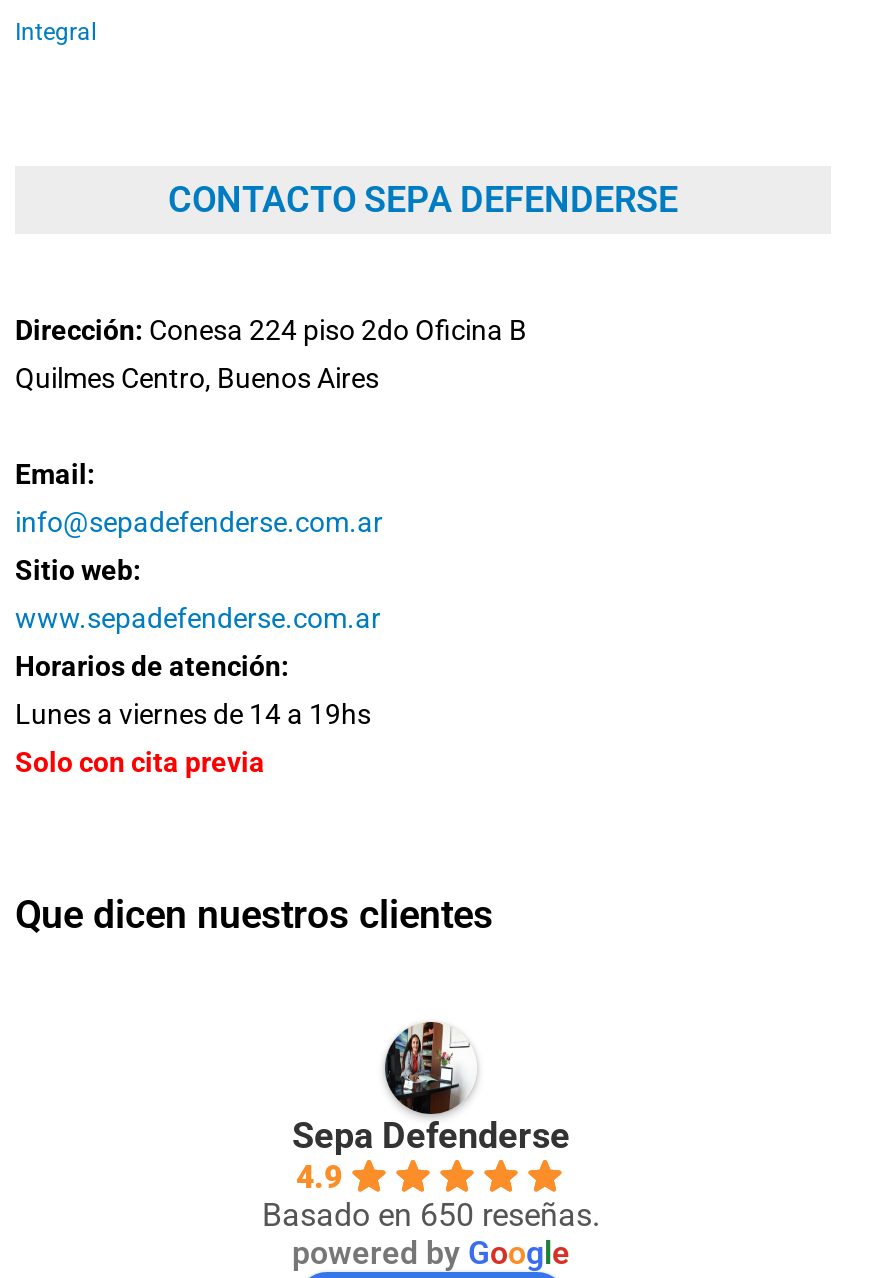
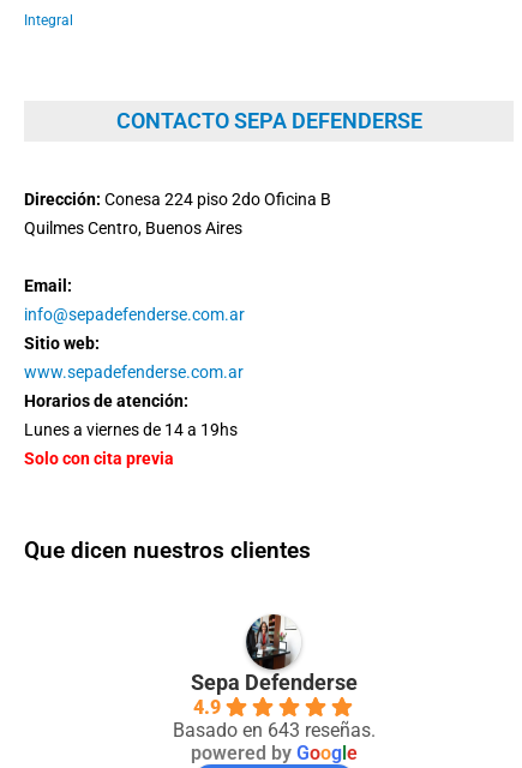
- Basado en 650 reseñas.
+ Basado en 643 reseñas.
